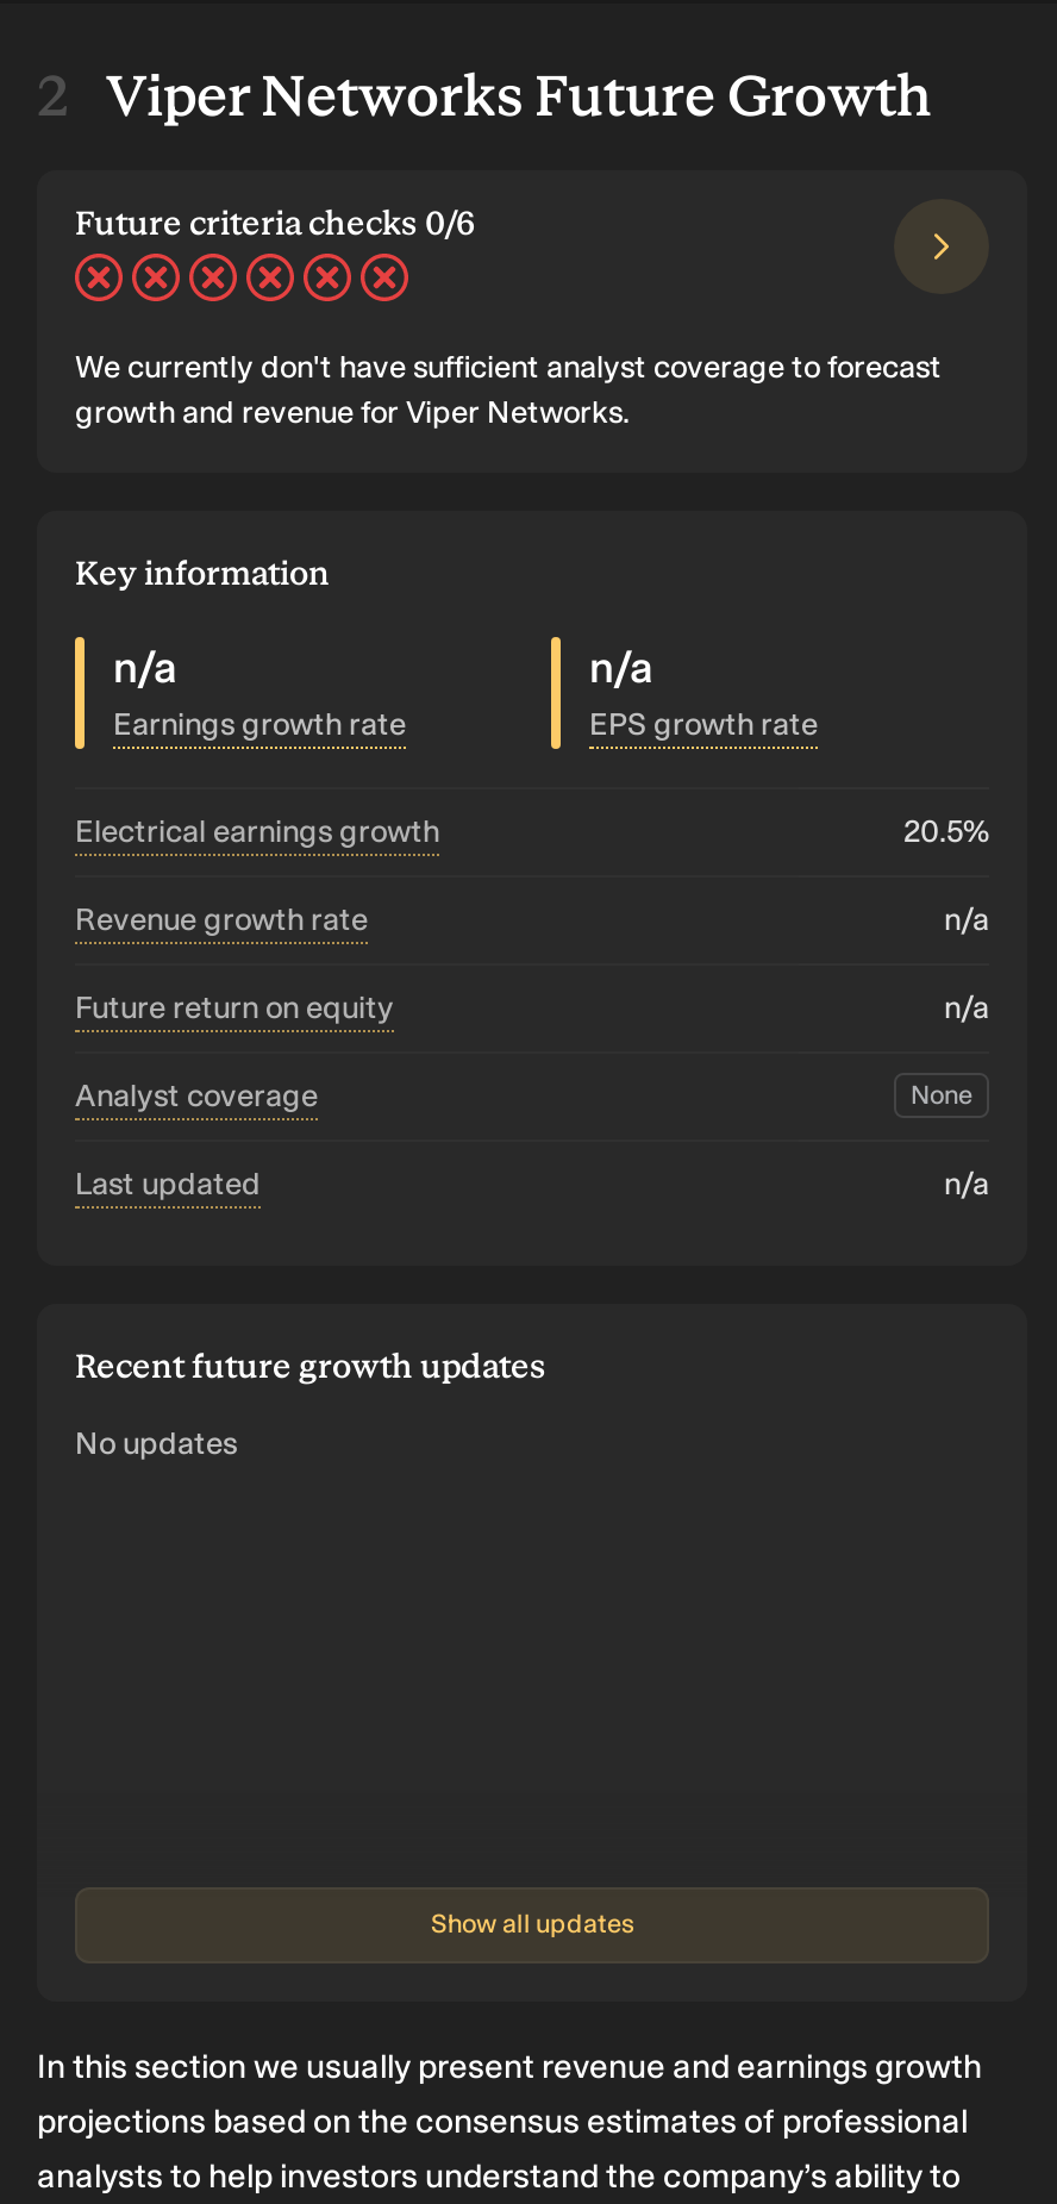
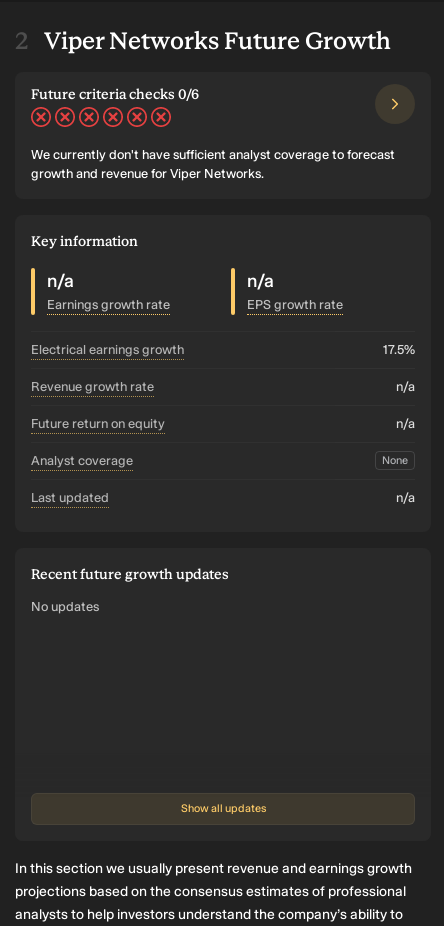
- 20.5%
+ 17.5%
